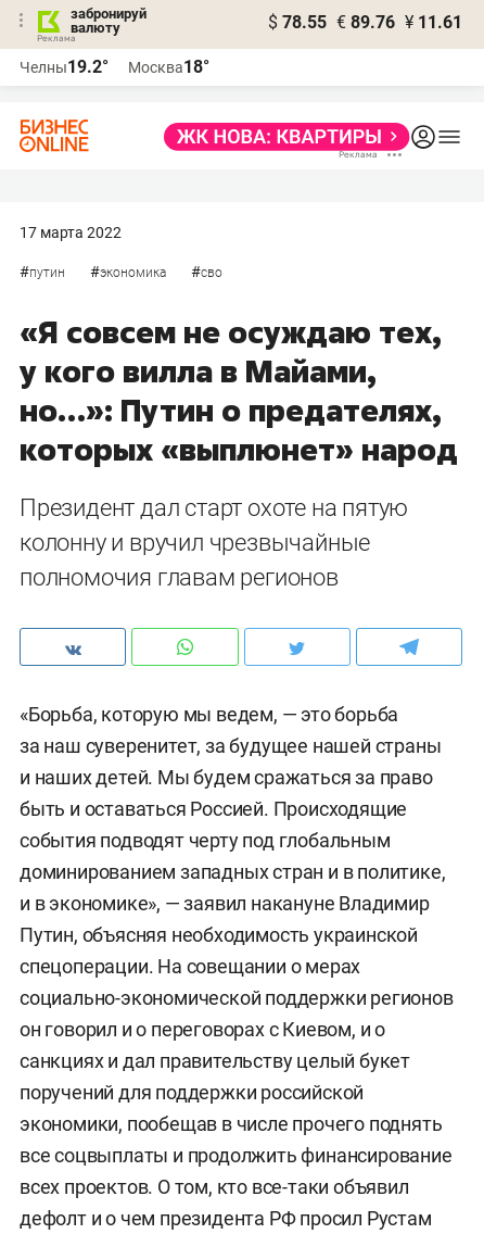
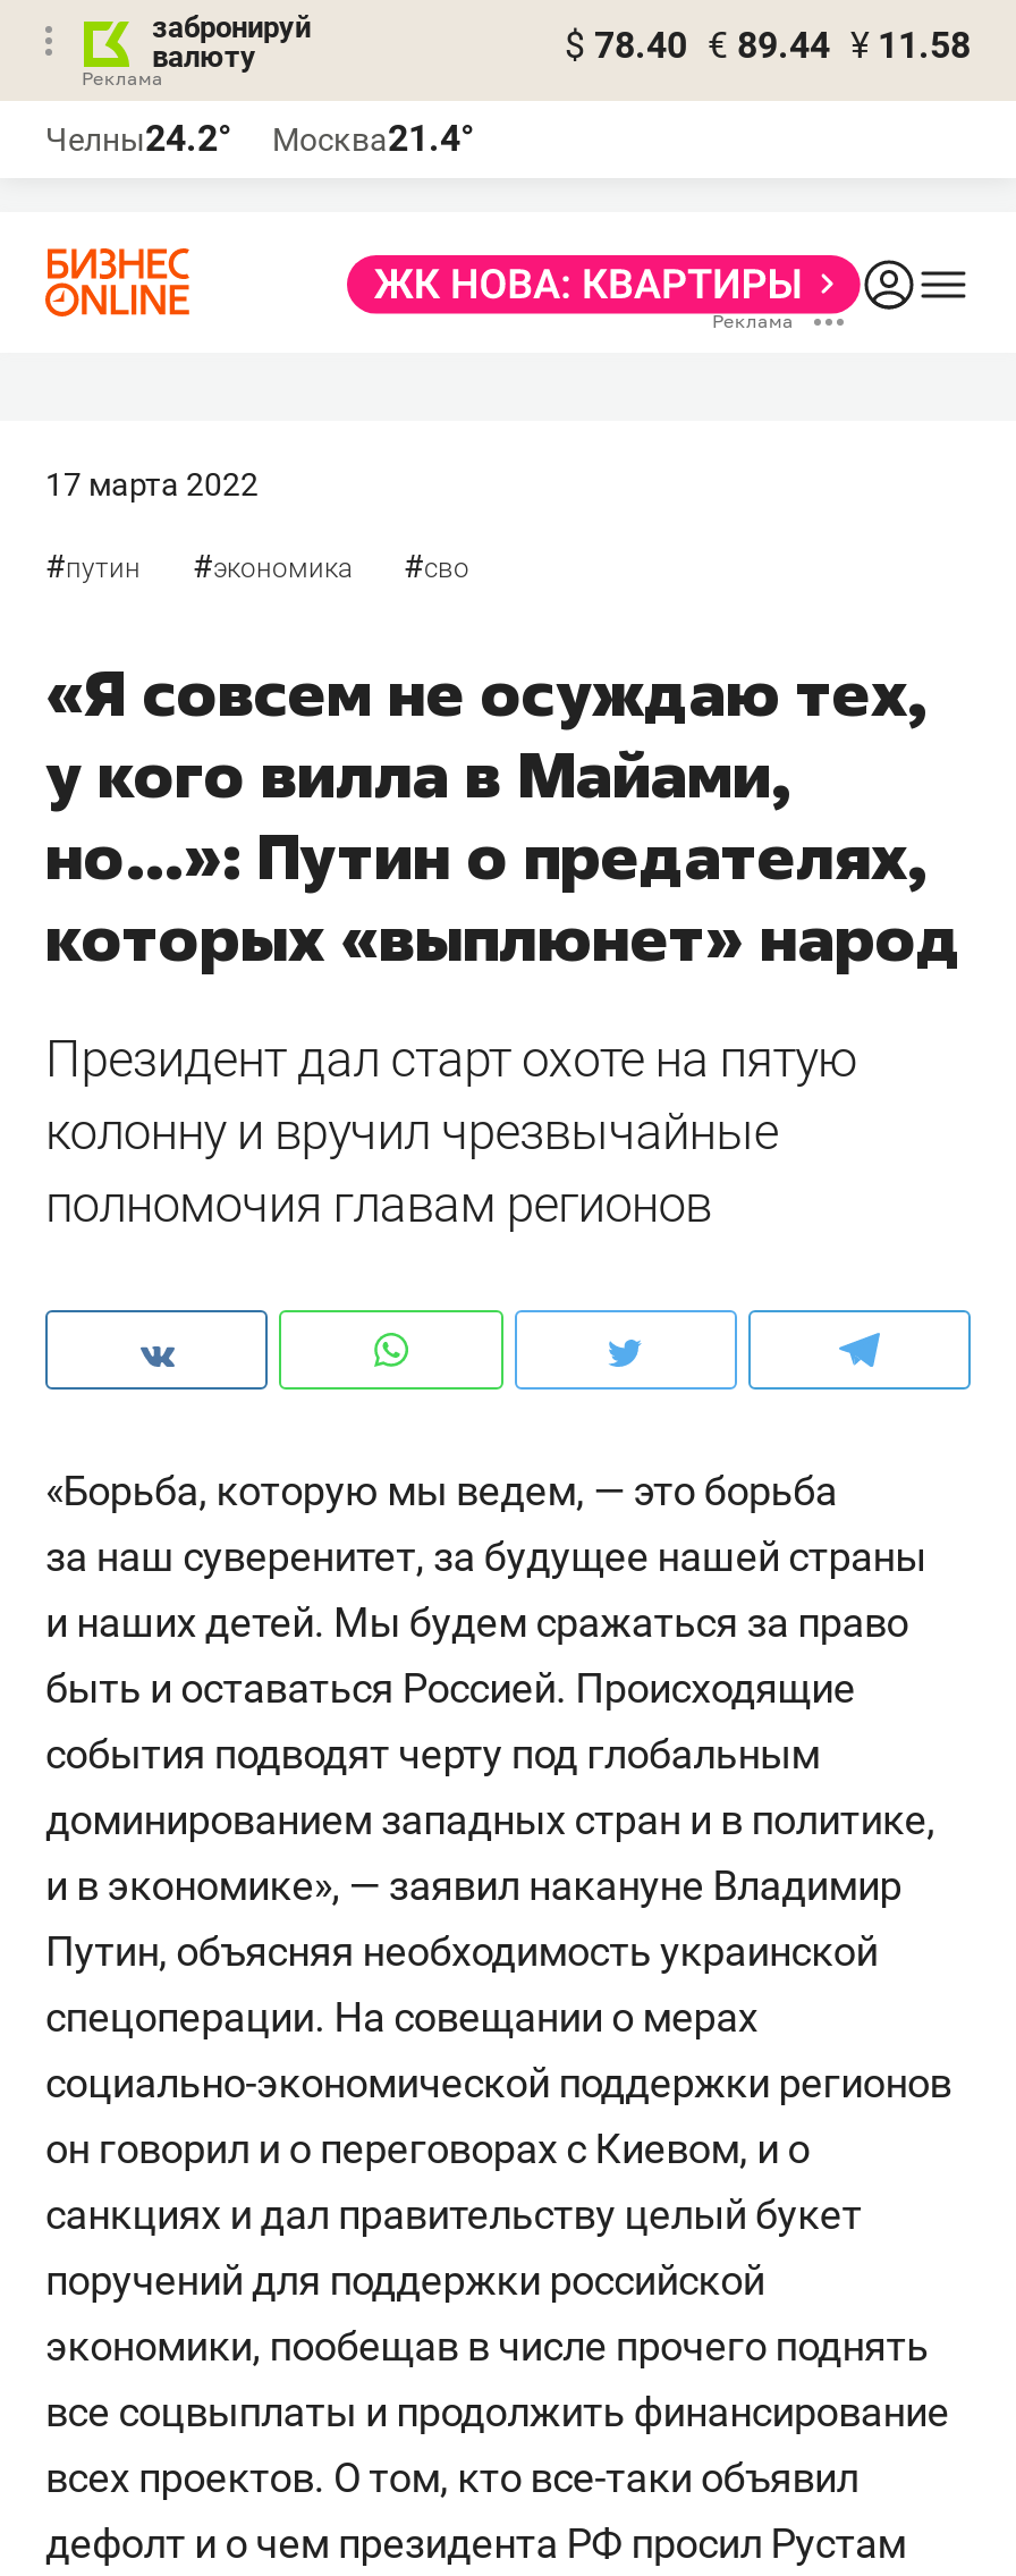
- $ 78.55 € 89.76 ¥ 11.61
+ $ 78.40 € 89.44 ¥ 11.58

- Челны19.2°
+ Челны24.2°

- Москва18°
+ Москва21.4°
